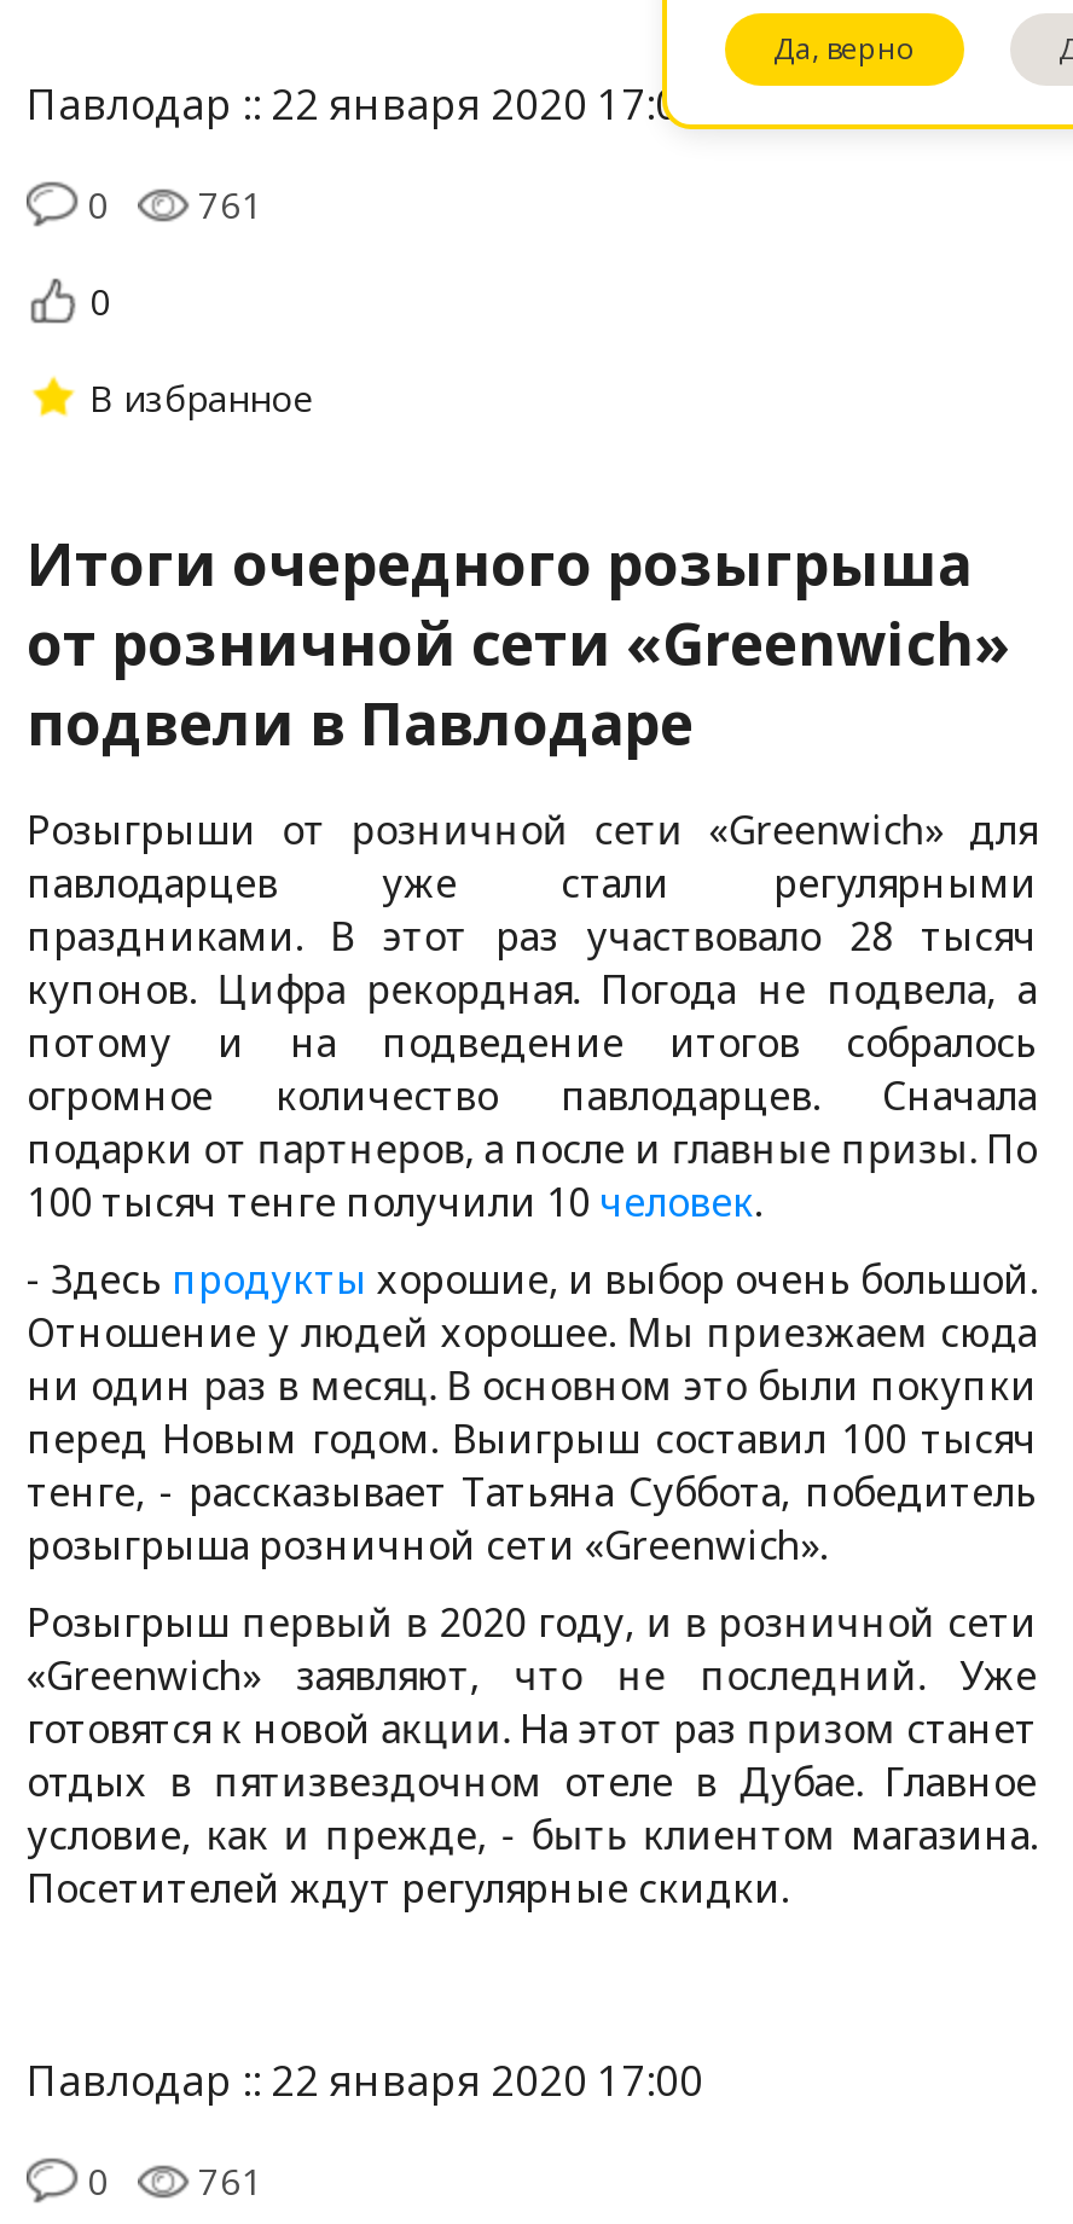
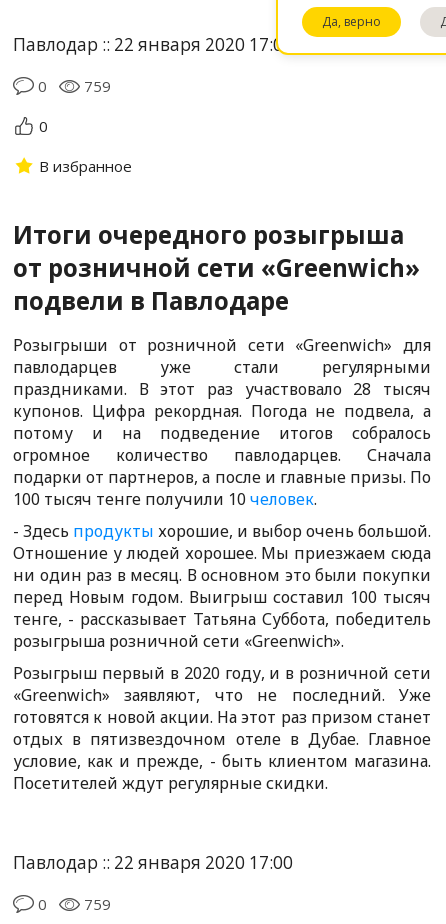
- 0 761
+ 0 759

- 0 761
+ 0 759
